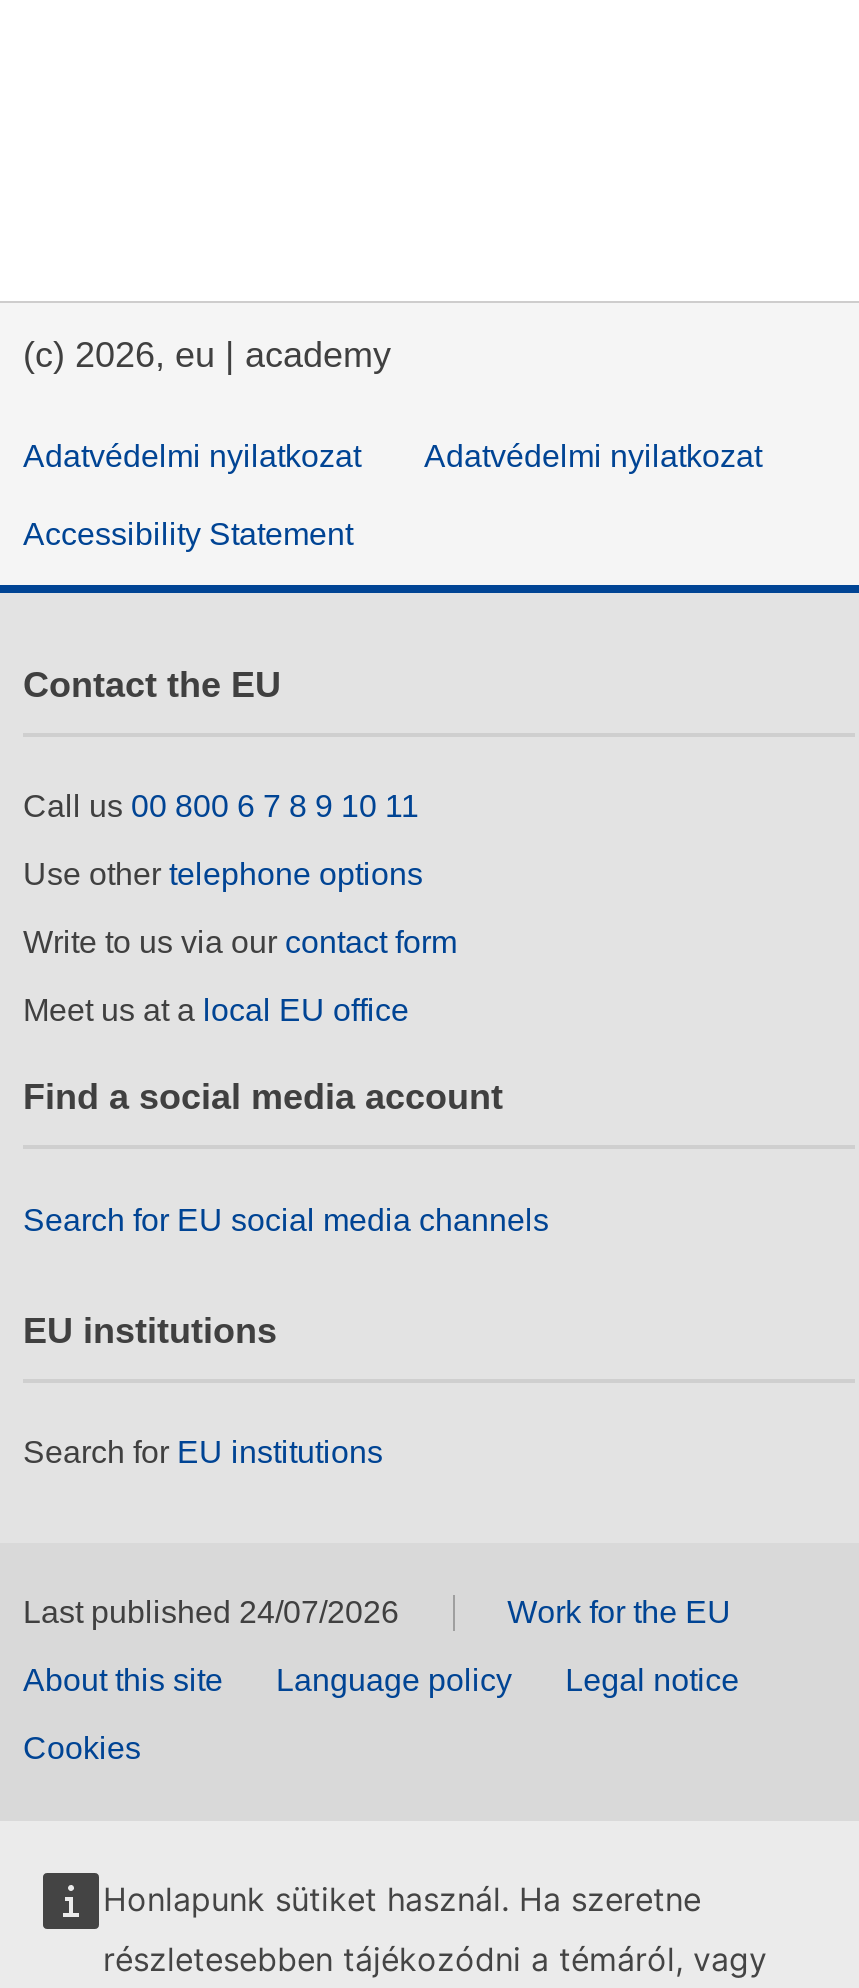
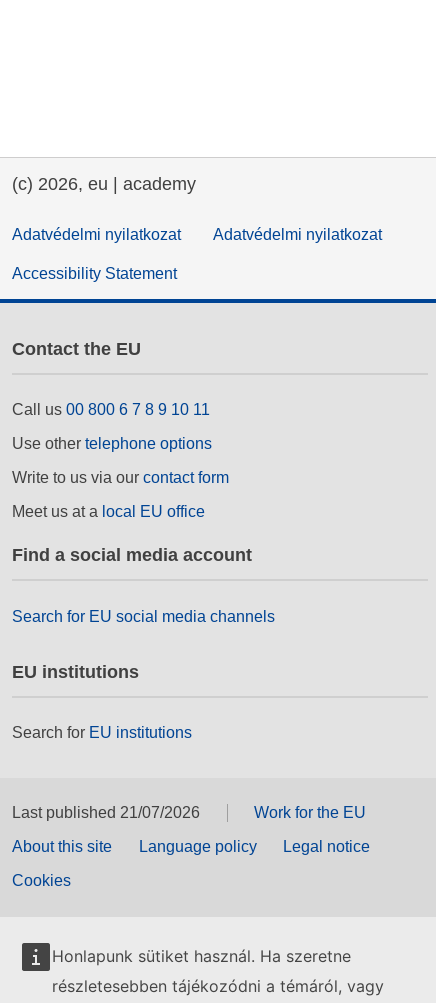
- Last published 24/07/2026
+ Last published 21/07/2026
